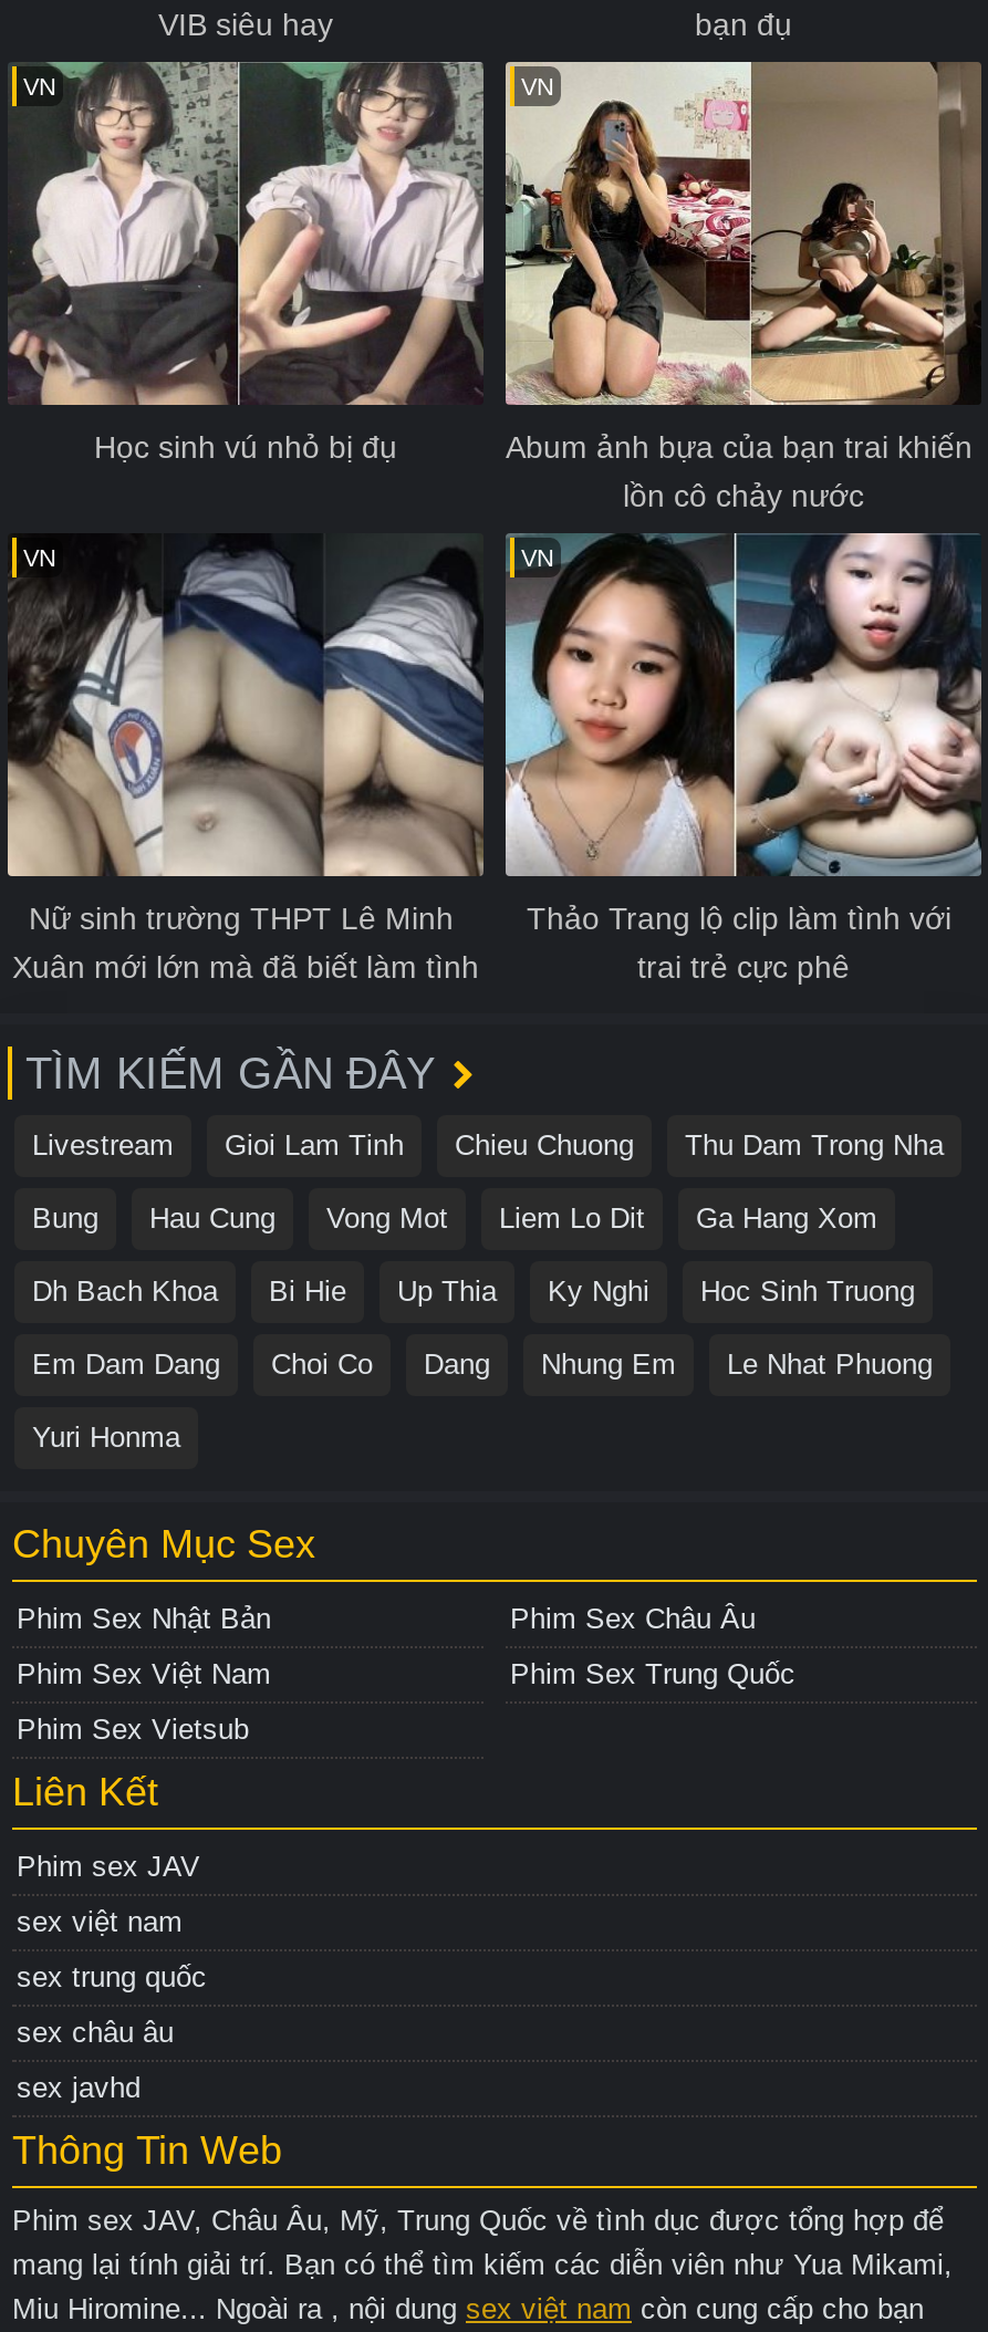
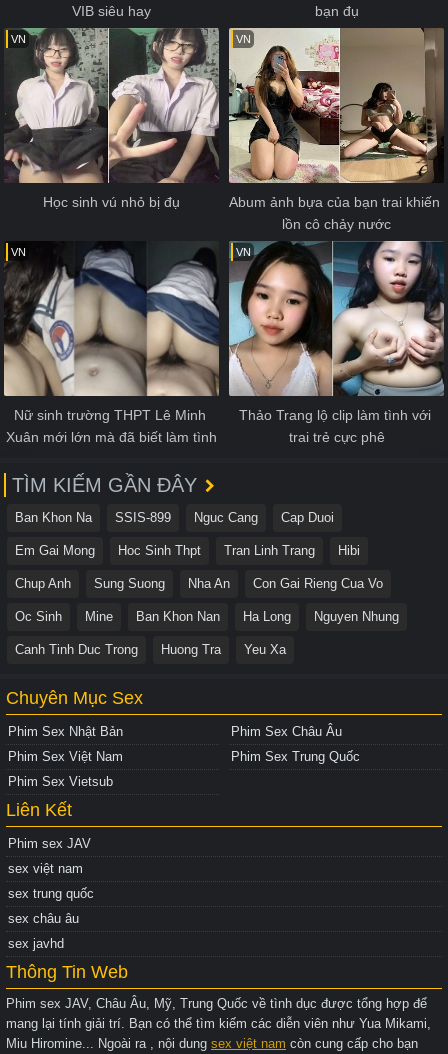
- Livestream
- Gioi Lam Tinh
- Chieu Chuong
- Thu Dam Trong Nha
+ Ban Khon Na
+ SSIS-899
+ Nguc Cang
+ Cap Duoi

- Bung
- Hau Cung
- Vong Mot
- Liem Lo Dit
- Ga Hang Xom
+ Em Gai Mong
+ Hoc Sinh Thpt
+ Tran Linh Trang
+ Hibi

- Dh Bach Khoa
- Bi Hie
- Up Thia
- Ky Nghi
- Hoc Sinh Truong
+ Chup Anh
+ Sung Suong
+ Nha An
+ Con Gai Rieng Cua Vo

- Em Dam Dang
- Choi Co
- Dang
- Nhung Em
- Le Nhat Phuong
+ Oc Sinh
+ Mine
+ Ban Khon Nan
+ Ha Long
+ Nguyen Nhung

- Yuri Honma
+ Canh Tinh Duc Trong
+ Huong Tra
+ Yeu Xa
